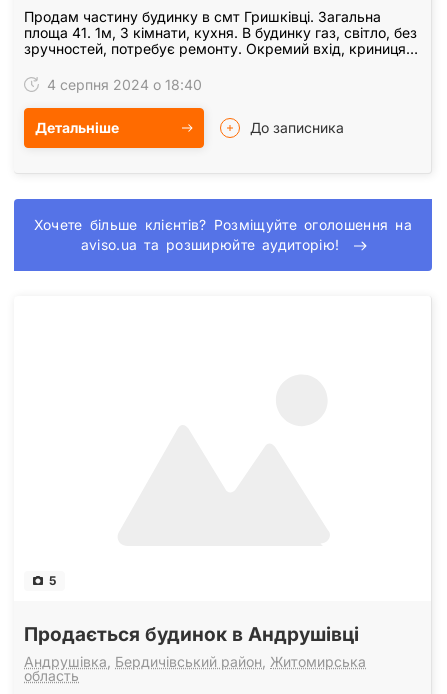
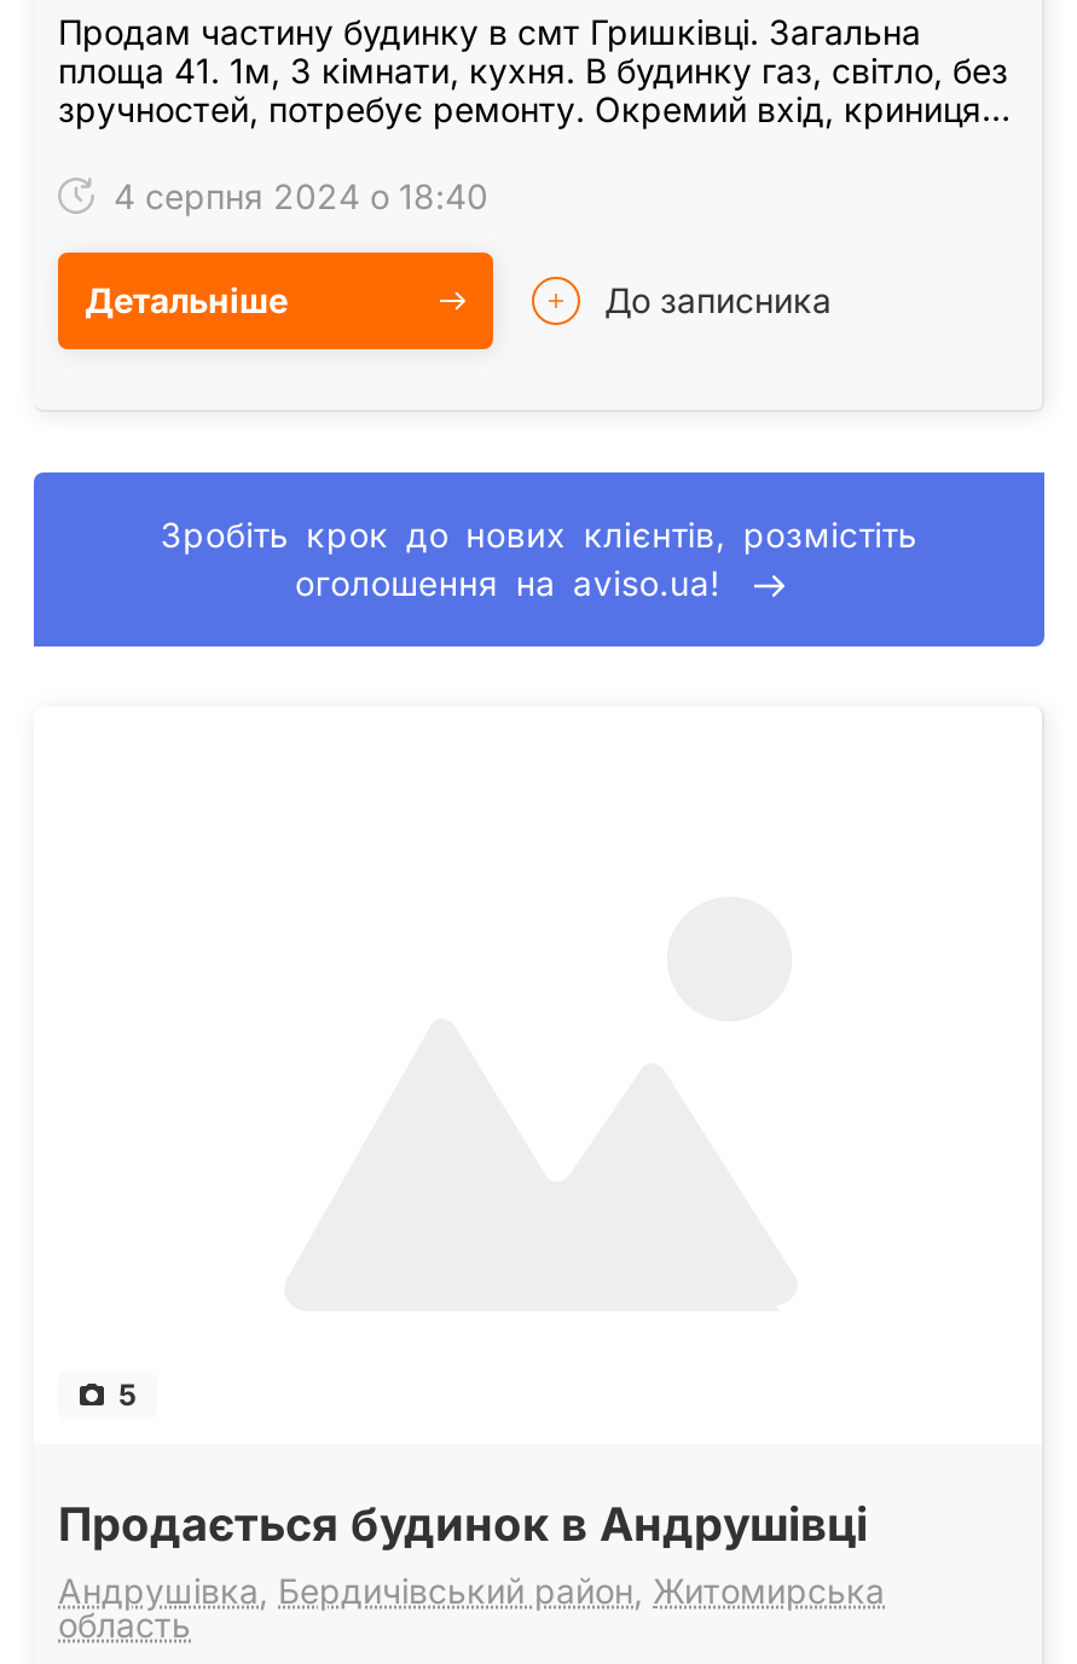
- Хочете більше клієнтів? Розміщуйте оголошення на
- aviso.ua та розширюйте аудиторію!
+ Зробіть крок до нових клієнтів, розмістіть
+ оголошення на aviso.ua!
